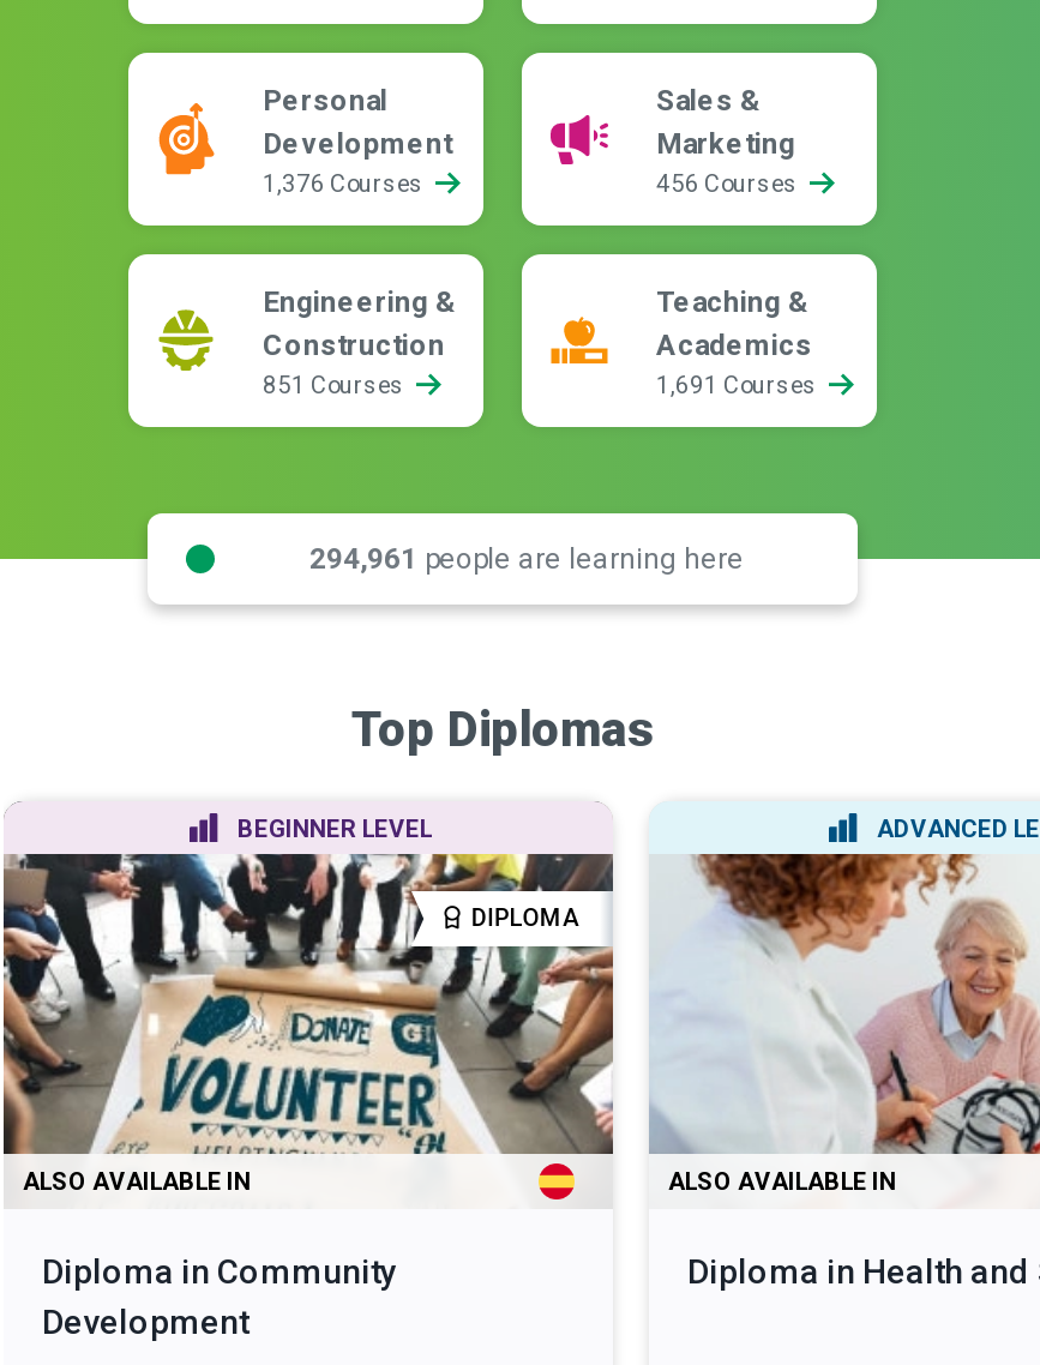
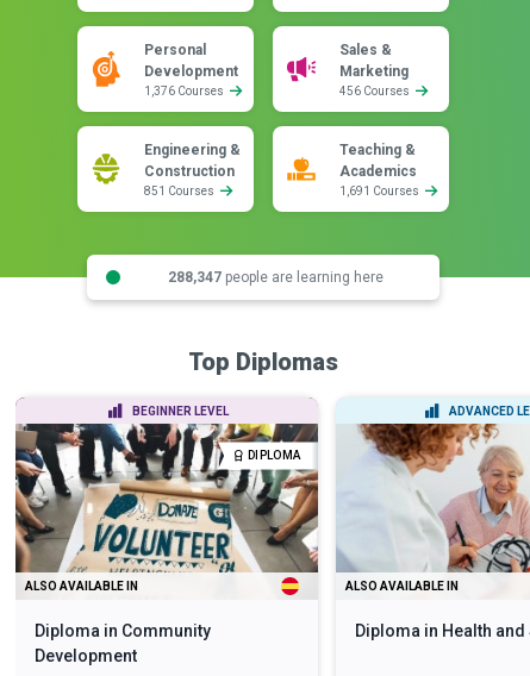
- 294,961 people are learning here
+ 288,347 people are learning here
